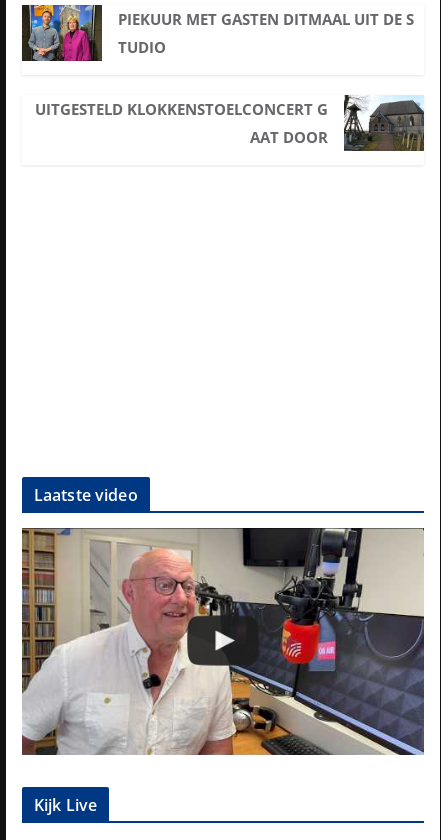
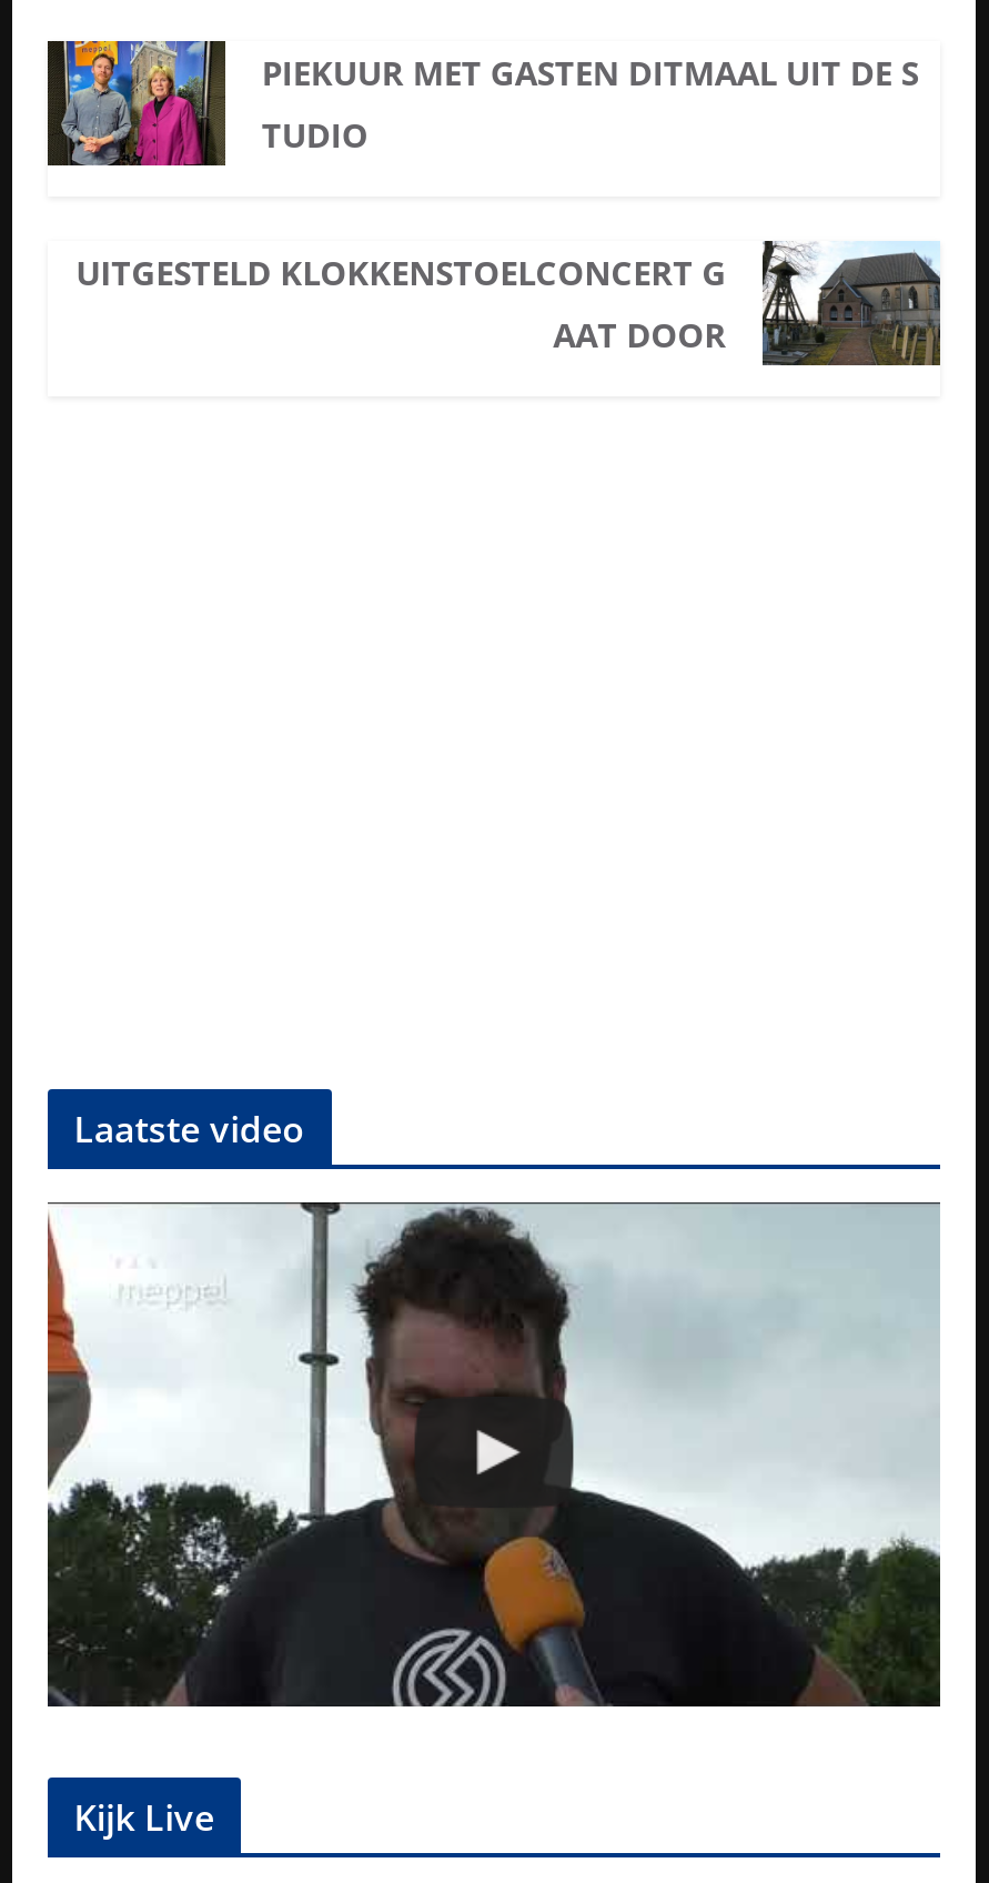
- [image]
+ [image]
